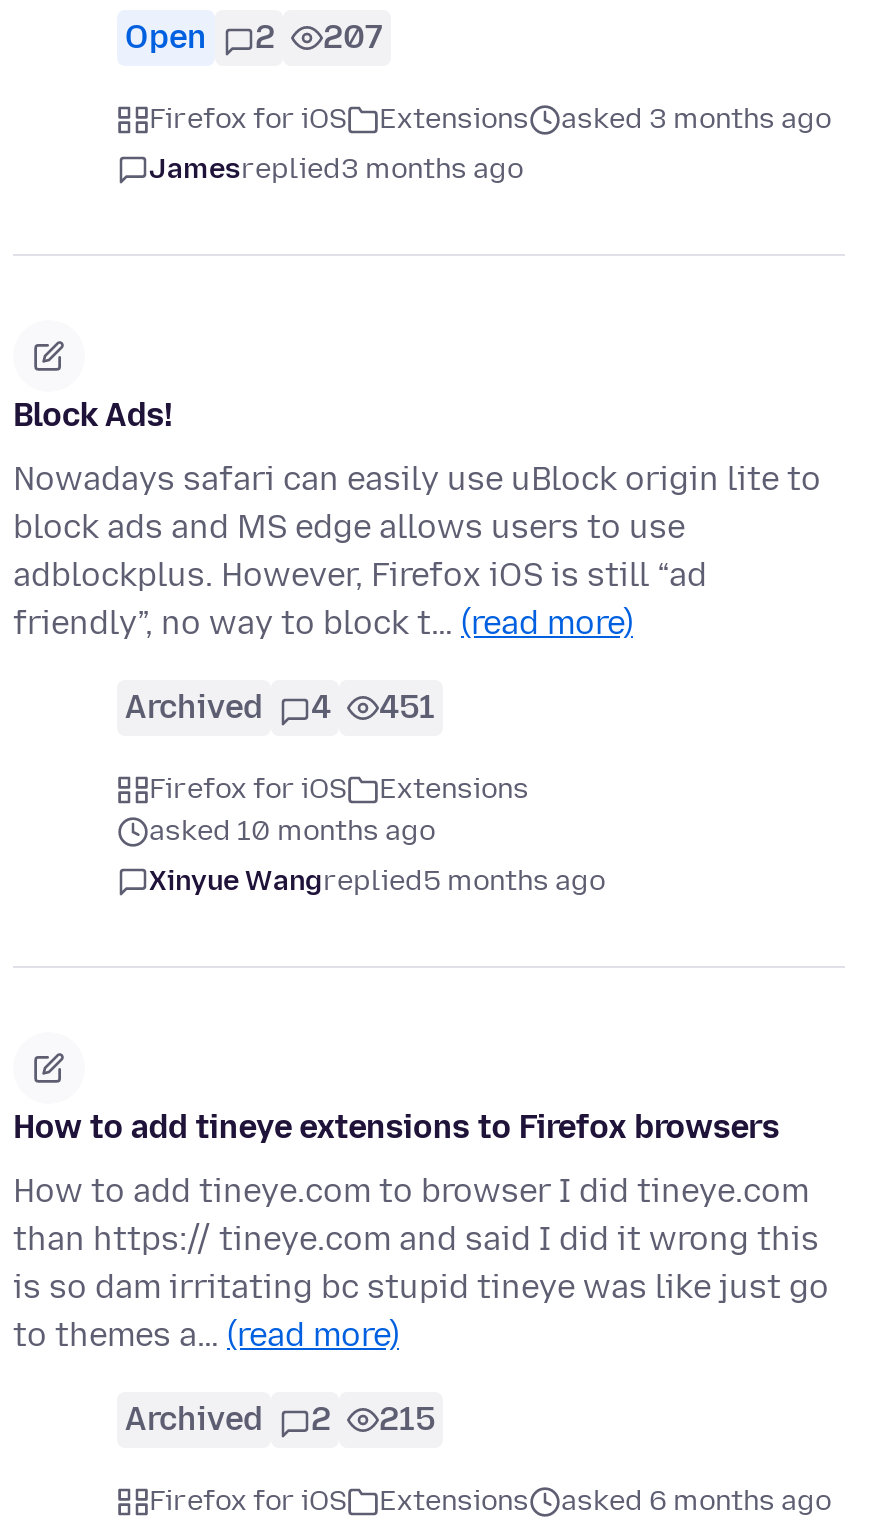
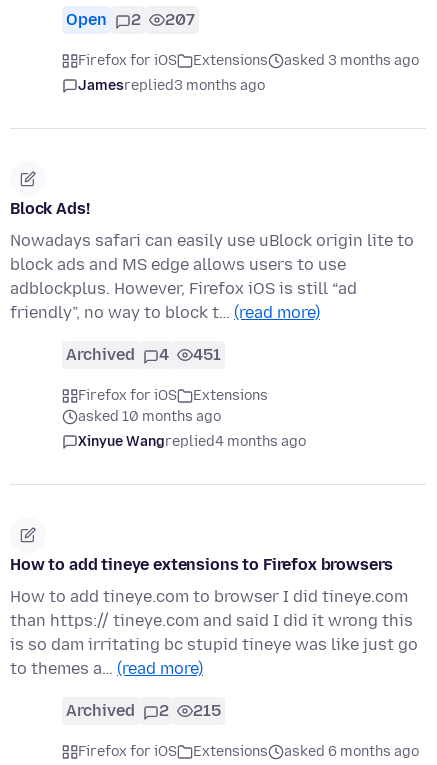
- Xinyue Wangreplied5 months ago
+ Xinyue Wangreplied4 months ago
